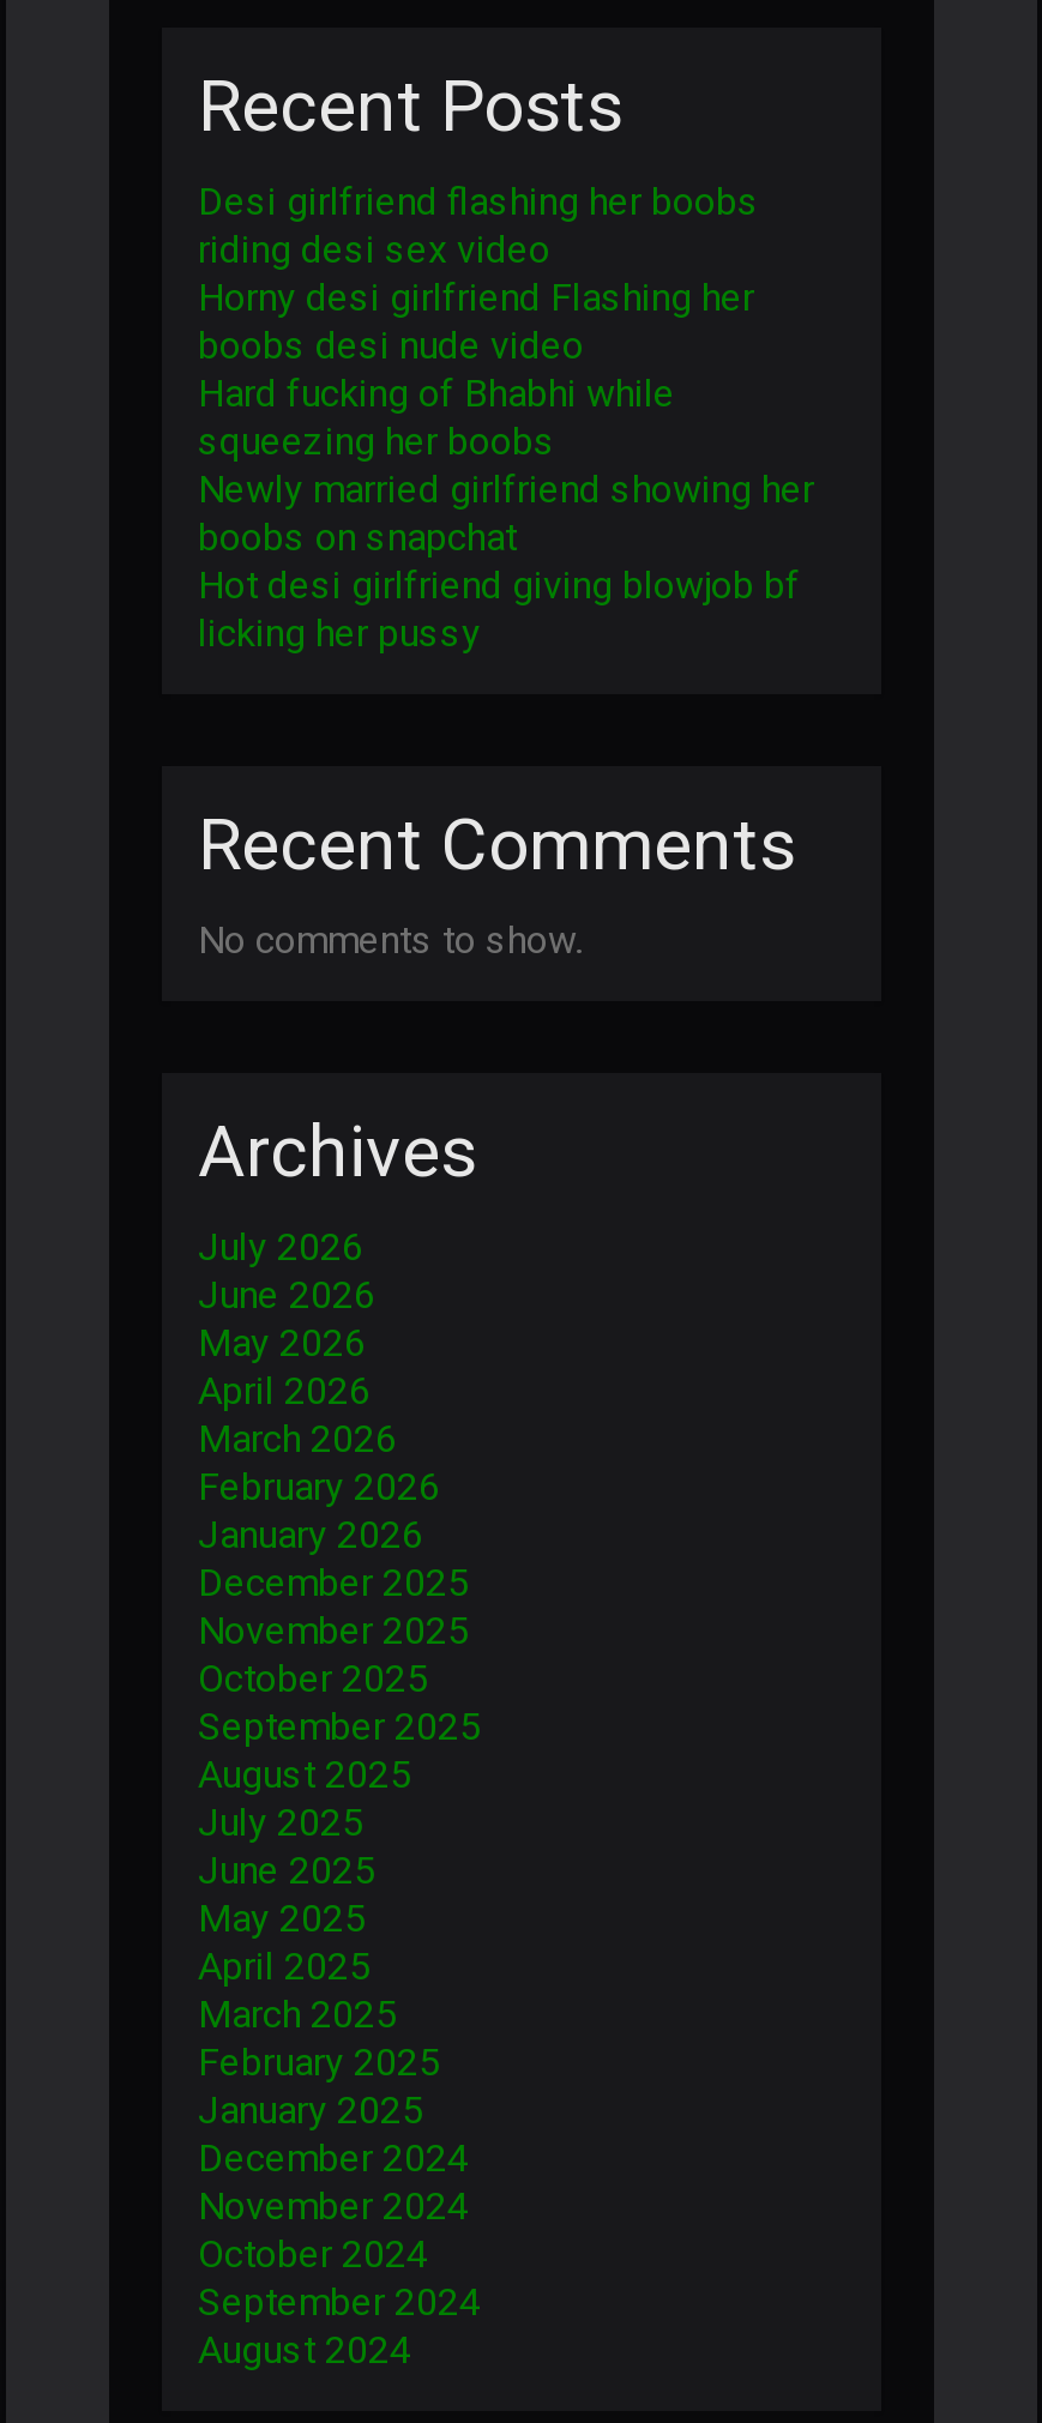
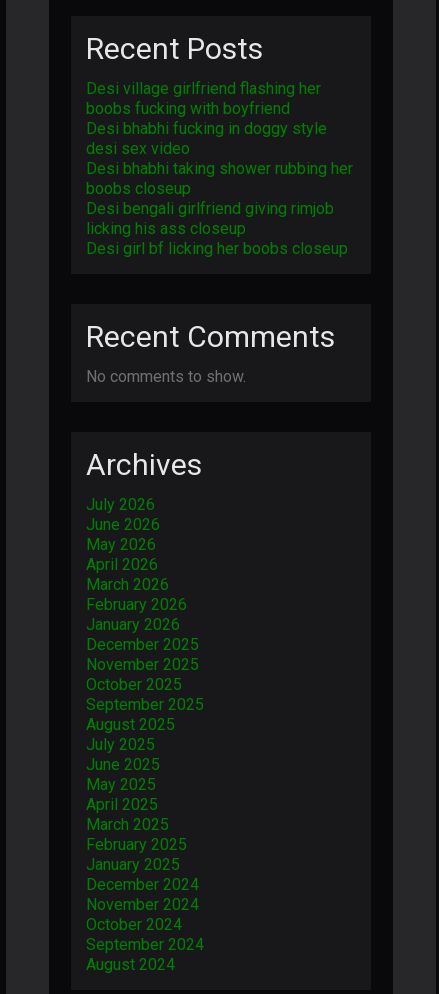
- Desi girlfriend flashing her boobs
- riding desi sex video
- Horny desi girlfriend Flashing her
- boobs desi nude video
- Hard fucking of Bhabhi while
- squeezing her boobs
- Newly married girlfriend showing her
- boobs on snapchat
- Hot desi girlfriend giving blowjob bf
- licking her pussy
+ Desi village girlfriend flashing her
+ boobs fucking with boyfriend
+ Desi bhabhi fucking in doggy style
+ desi sex video
+ Desi bhabhi taking shower rubbing her
+ boobs closeup
+ Desi bengali girlfriend giving rimjob
+ licking his ass closeup
+ Desi girl bf licking her boobs closeup
